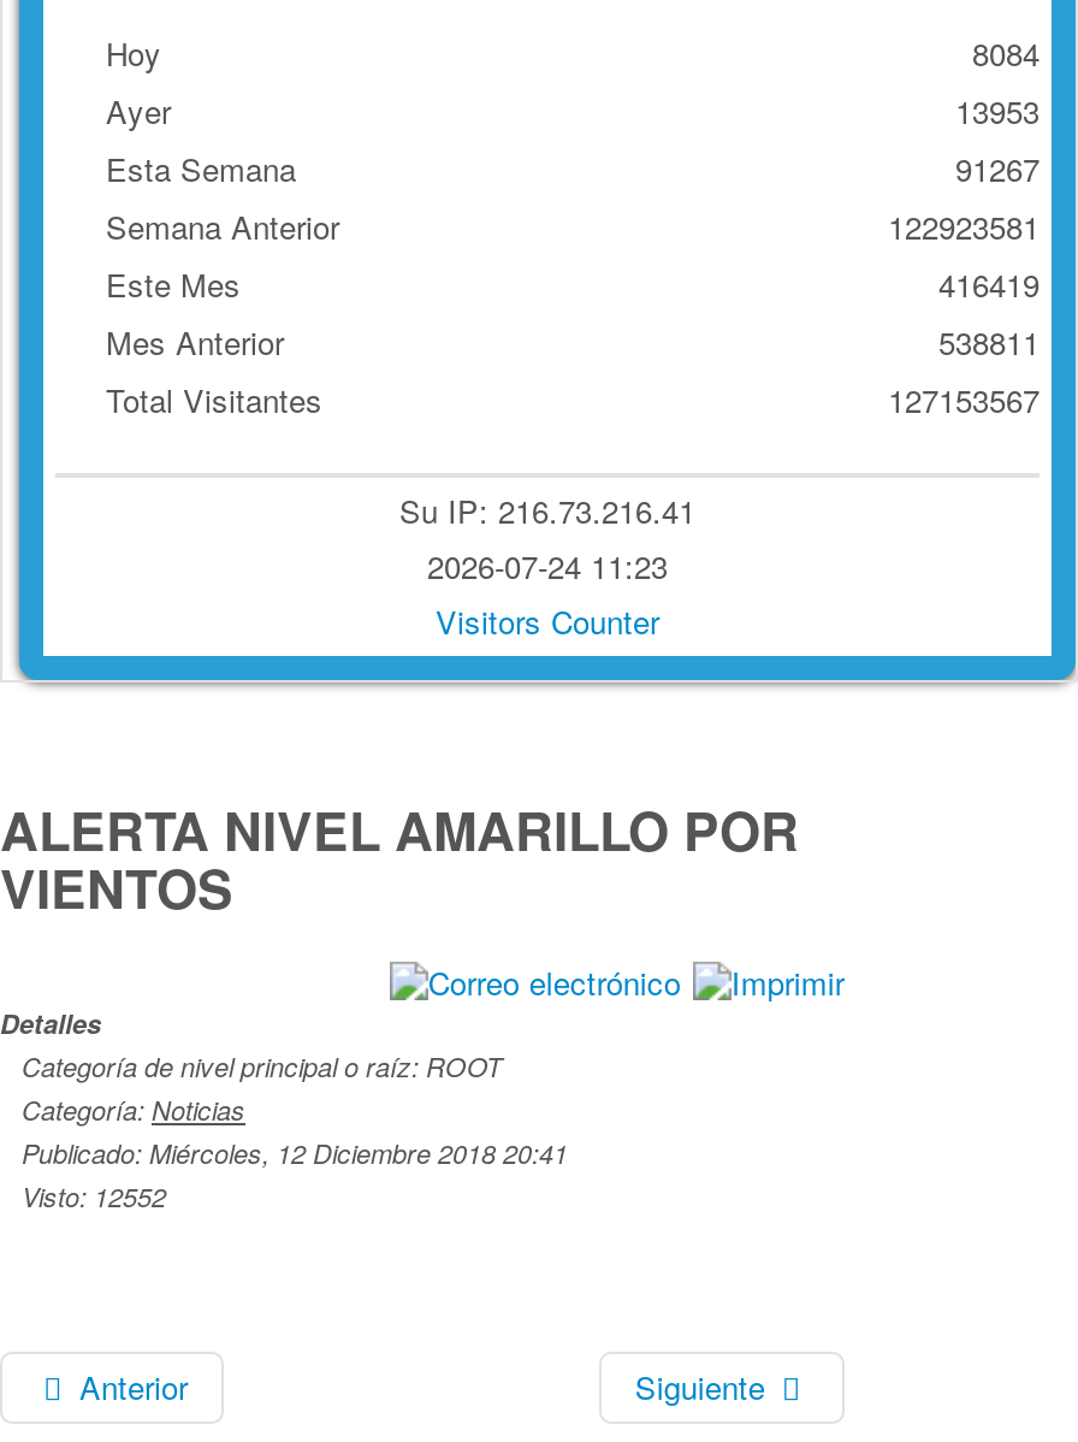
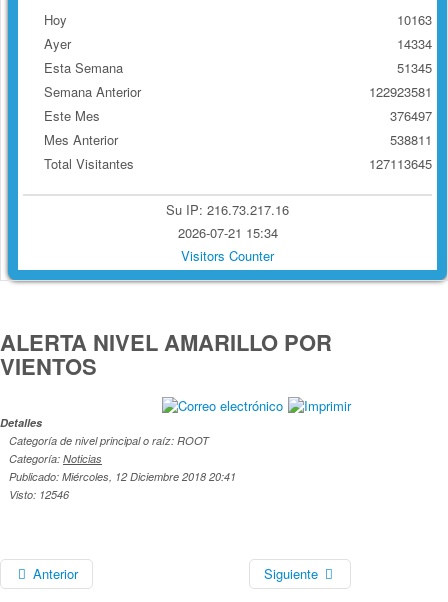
- 8084
+ 10163

- 13953
+ 14334

- 91267
+ 51345

- 416419
+ 376497

- 127153567
+ 127113645

- Su IP: 216.73.216.41
+ Su IP: 216.73.217.16

- 2026-07-24 11:23
+ 2026-07-21 15:34

- Visto: 12552
+ Visto: 12546
